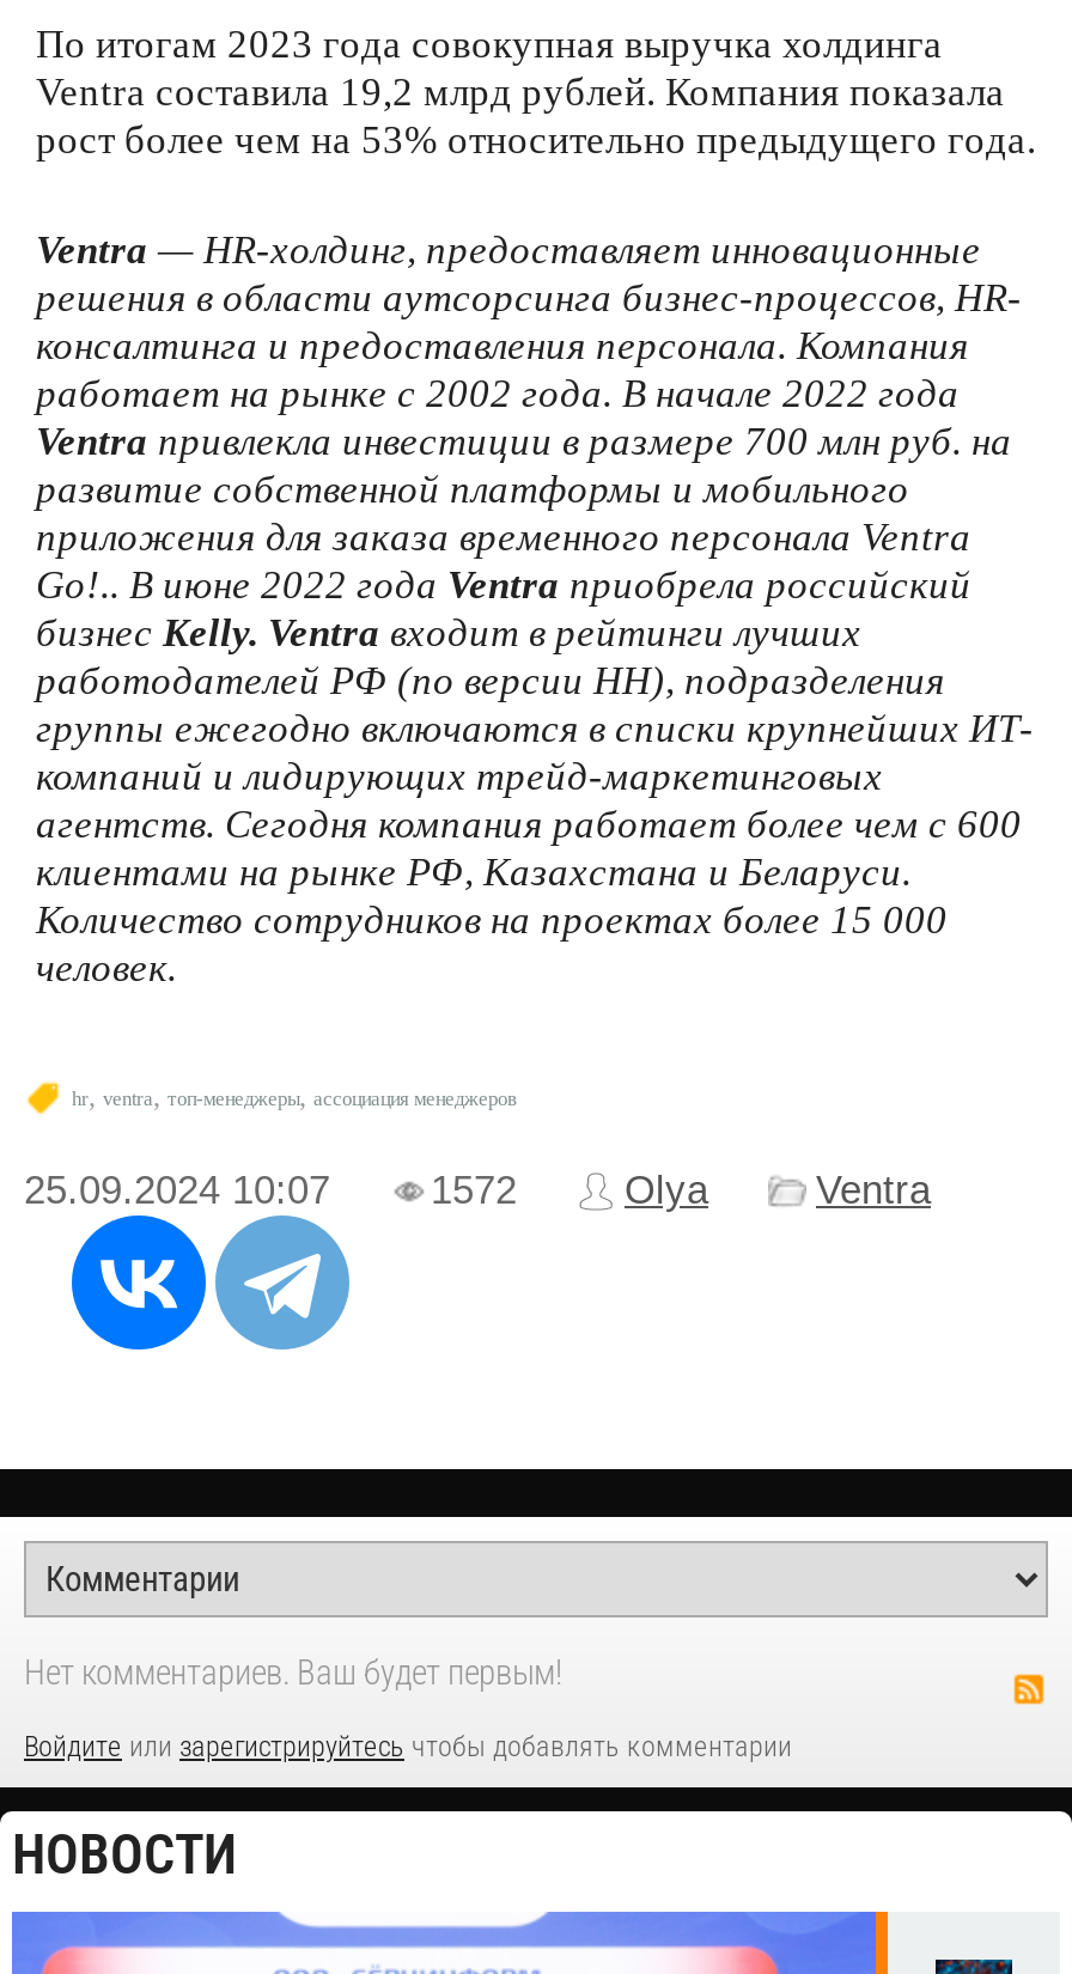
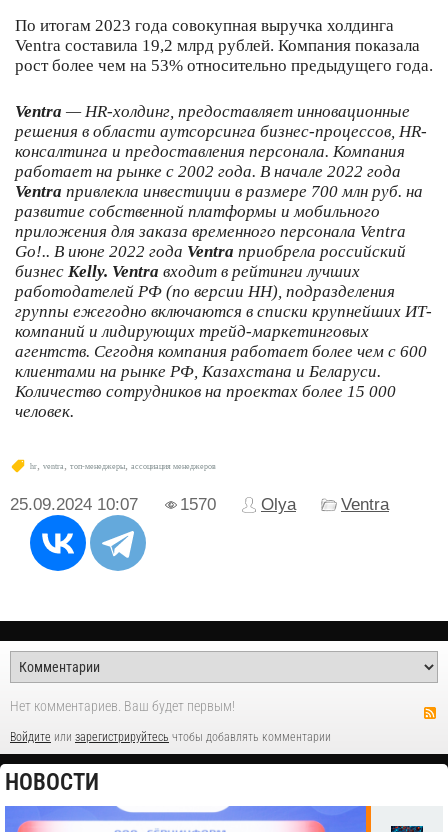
- 1572
+ 1570
